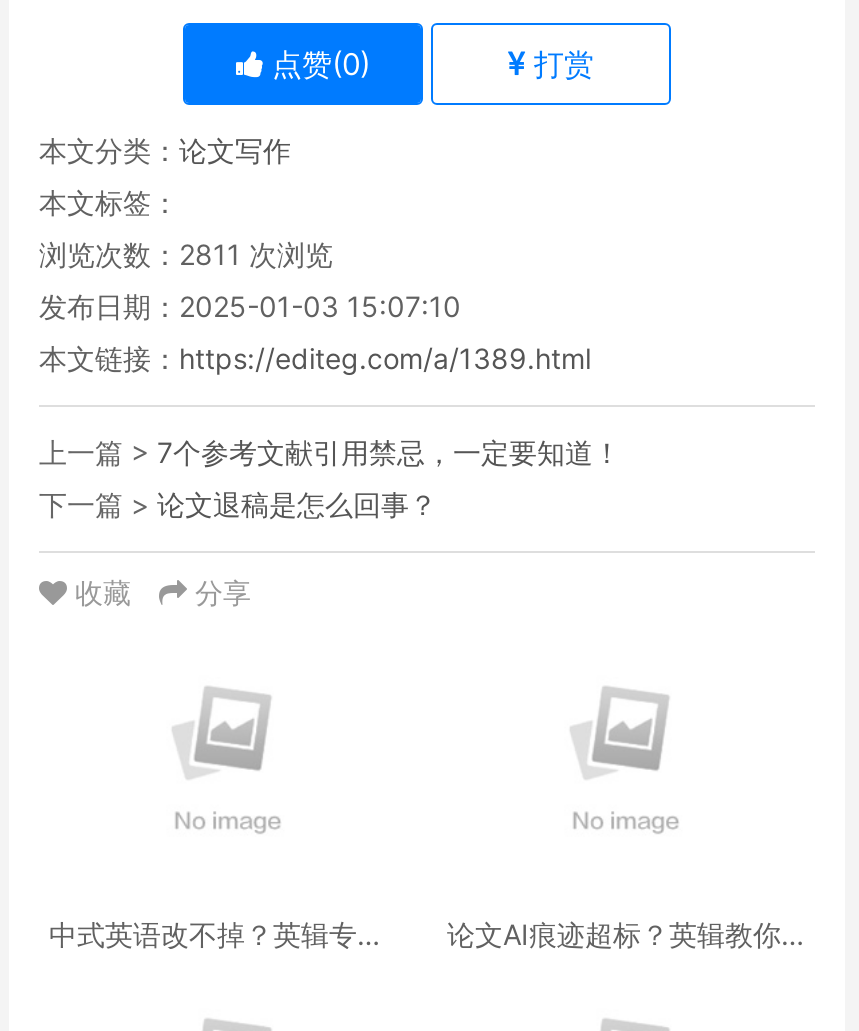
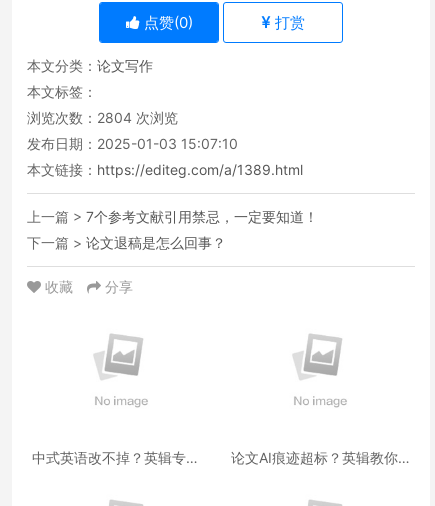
- 浏览次数：2811次浏览
+ 浏览次数：2804次浏览
